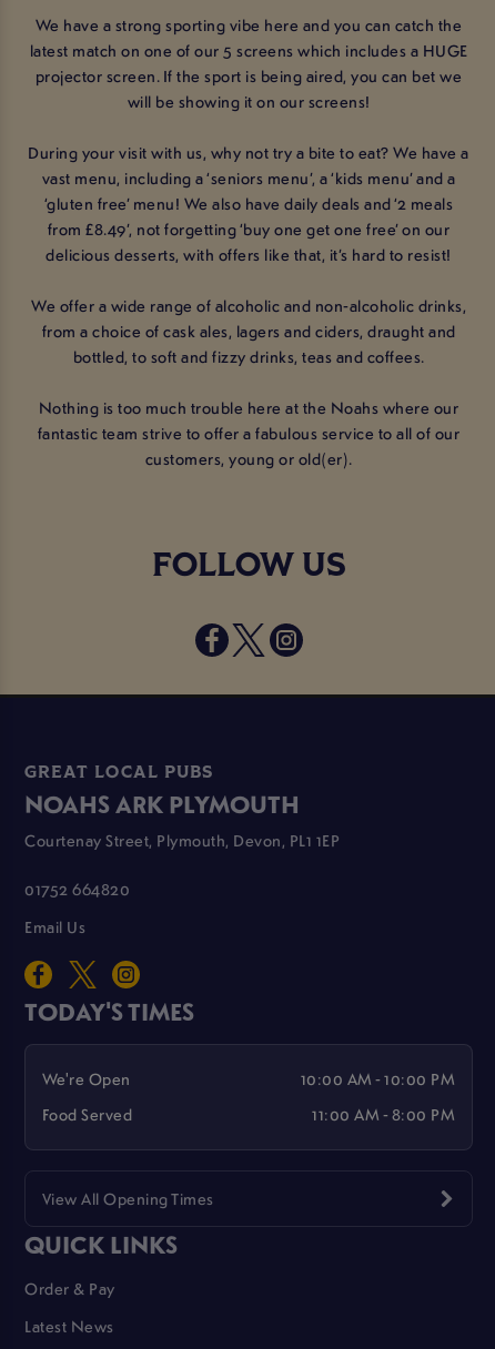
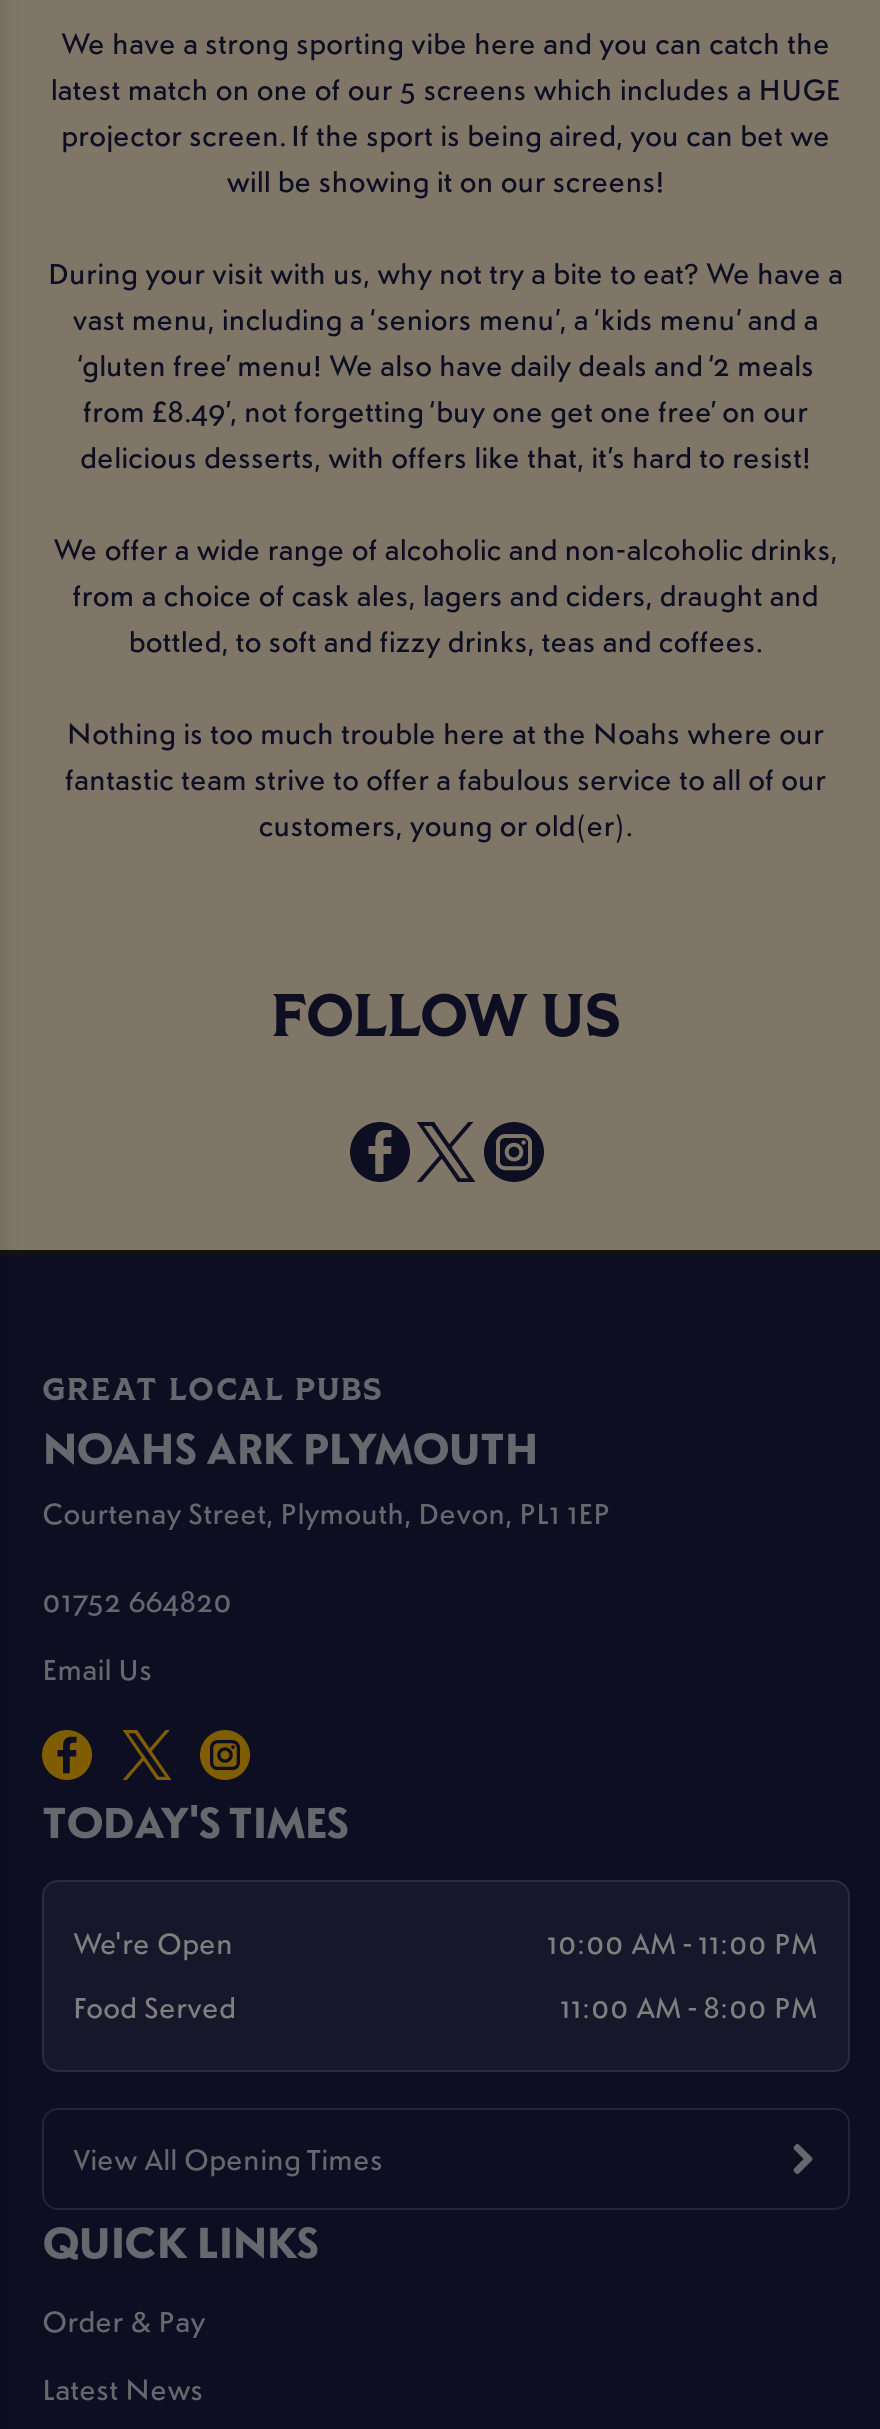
- 10:00 AM - 10:00 PM
+ 10:00 AM - 11:00 PM
